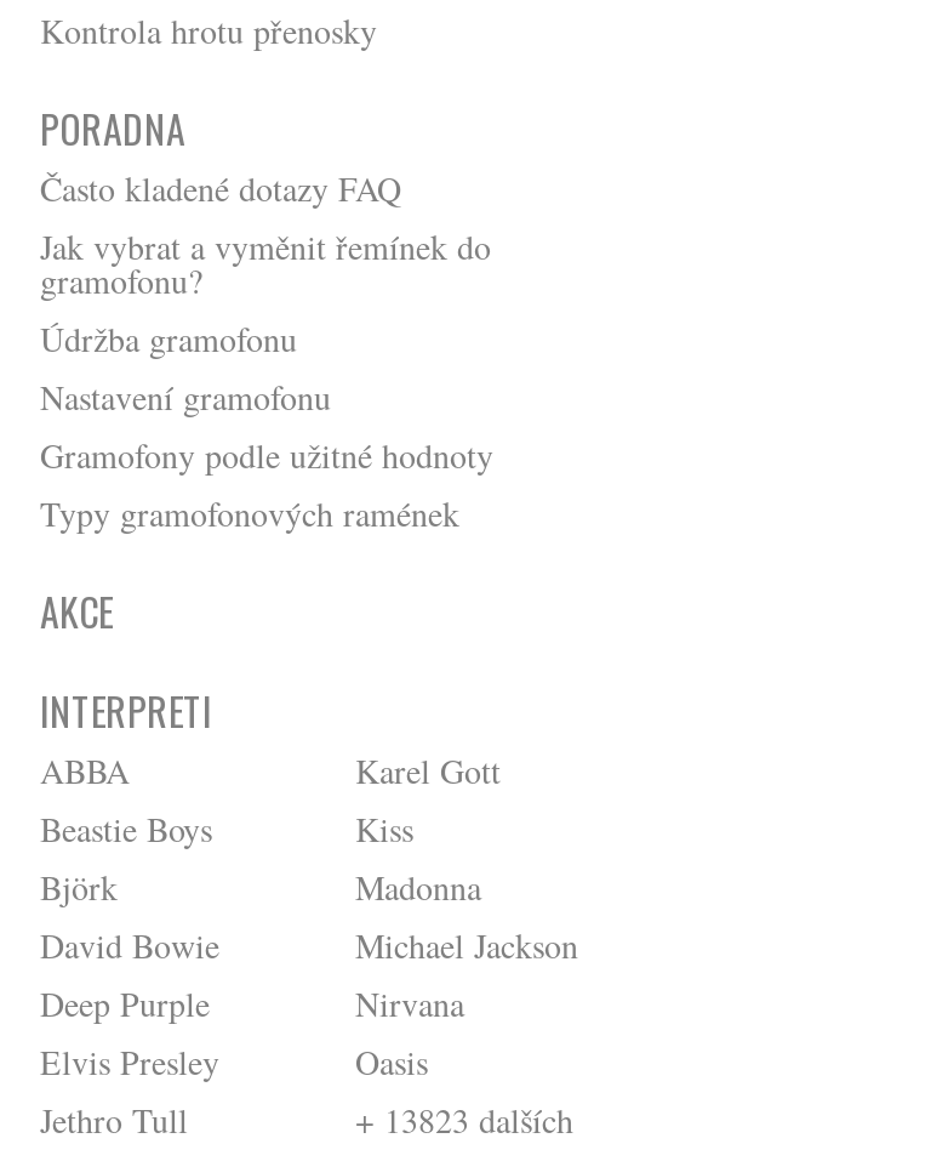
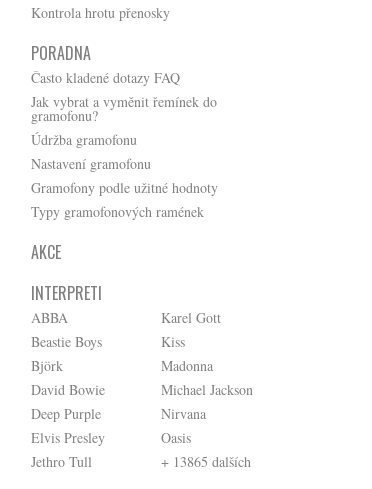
- + 13823 dalších
+ + 13865 dalších
